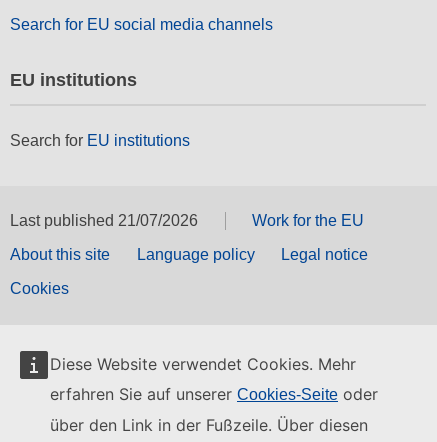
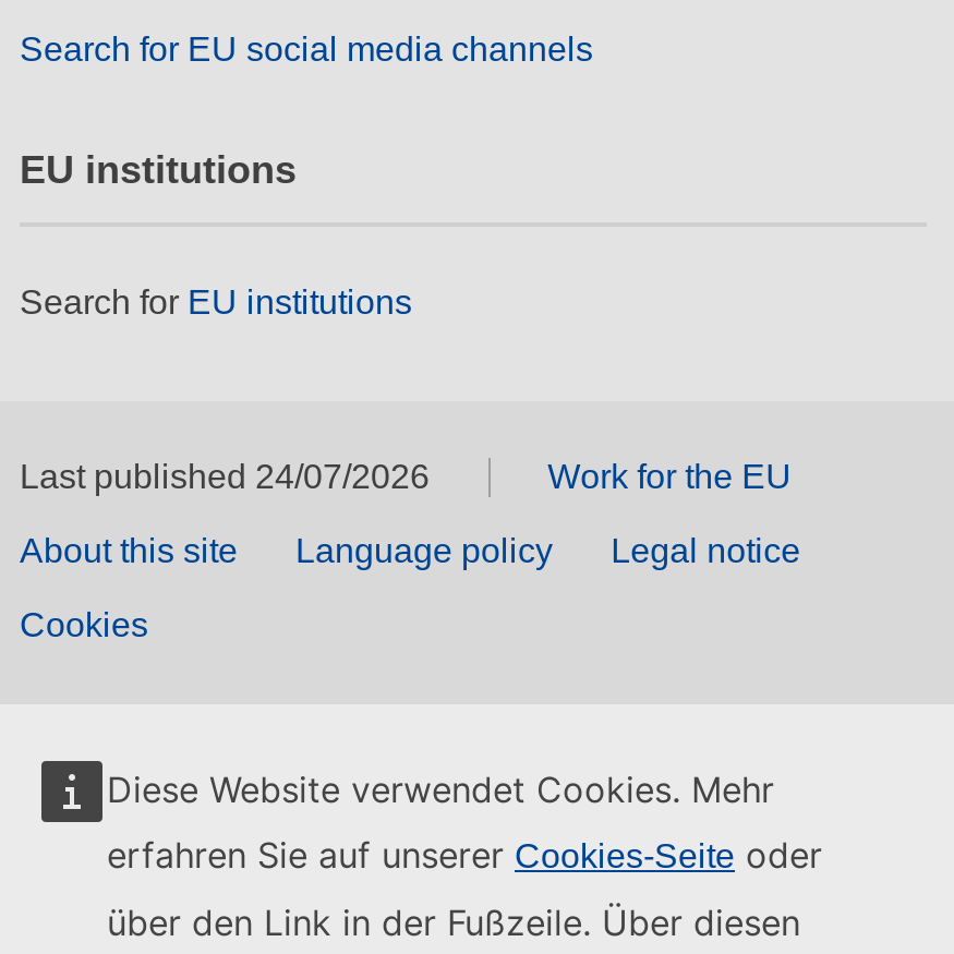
- Last published 21/07/2026
+ Last published 24/07/2026
